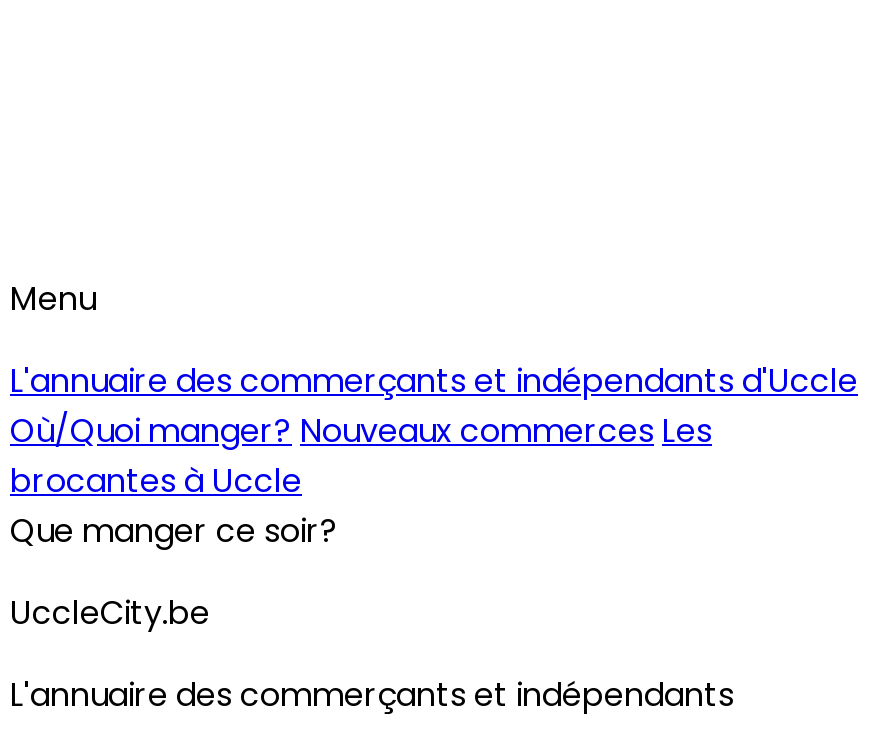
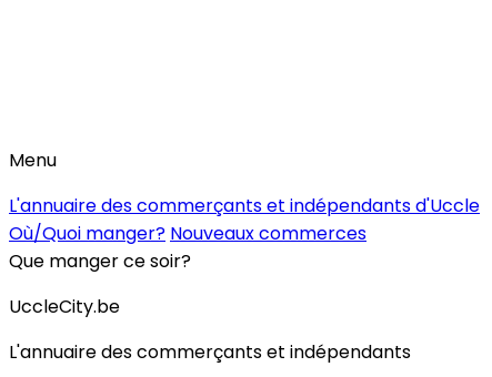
- Où/Quoi manger? Nouveaux commerces Les
- brocantes à Uccle
+ Où/Quoi manger? Nouveaux commerces
